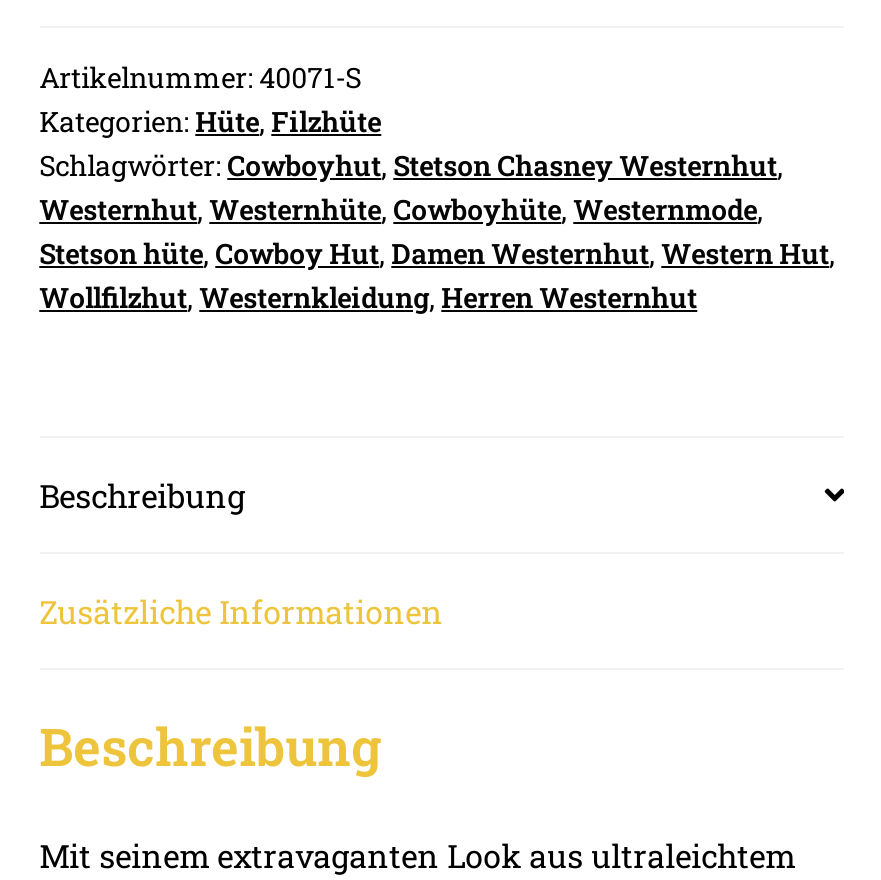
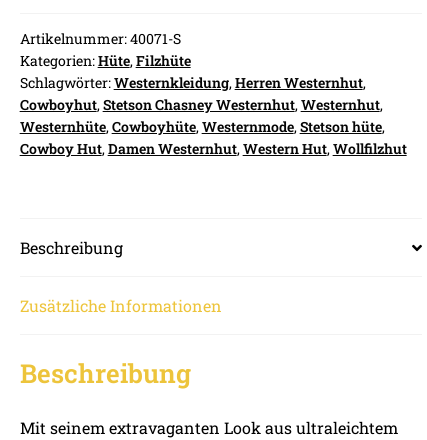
- Schlagwörter: Cowboyhut, Stetson Chasney Westernhut,
- Westernhut, Westernhüte, Cowboyhüte, Westernmode,
- Stetson hüte, Cowboy Hut, Damen Westernhut, Western Hut,
- Wollfilzhut, Westernkleidung, Herren Westernhut
+ Schlagwörter: Westernkleidung, Herren Westernhut,
+ Cowboyhut, Stetson Chasney Westernhut, Westernhut,
+ Westernhüte, Cowboyhüte, Westernmode, Stetson hüte,
+ Cowboy Hut, Damen Westernhut, Western Hut, Wollfilzhut
